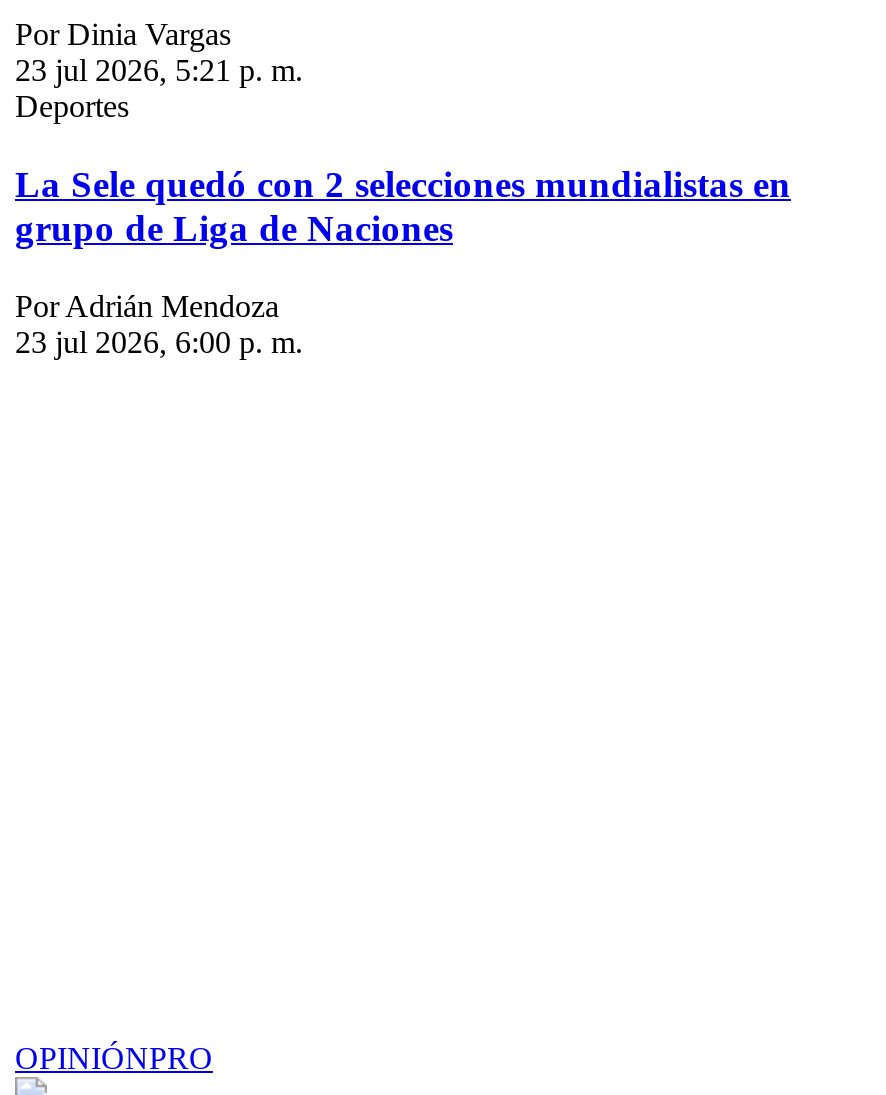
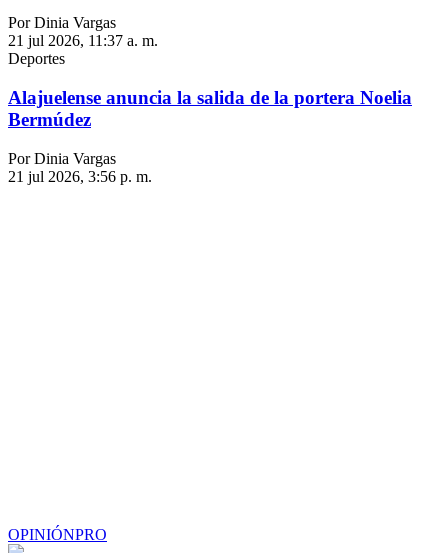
- 23 jul 2026, 5:21 p. m.
+ 21 jul 2026, 11:37 a. m.

- La Sele quedó con 2 selecciones mundialistas en
- grupo de Liga de Naciones
+ Alajuelense anuncia la salida de la portera Noelia
+ Bermúdez

- Por Adrián Mendoza
- 23 jul 2026, 6:00 p. m.
+ Por Dinia Vargas
+ 21 jul 2026, 3:56 p. m.
